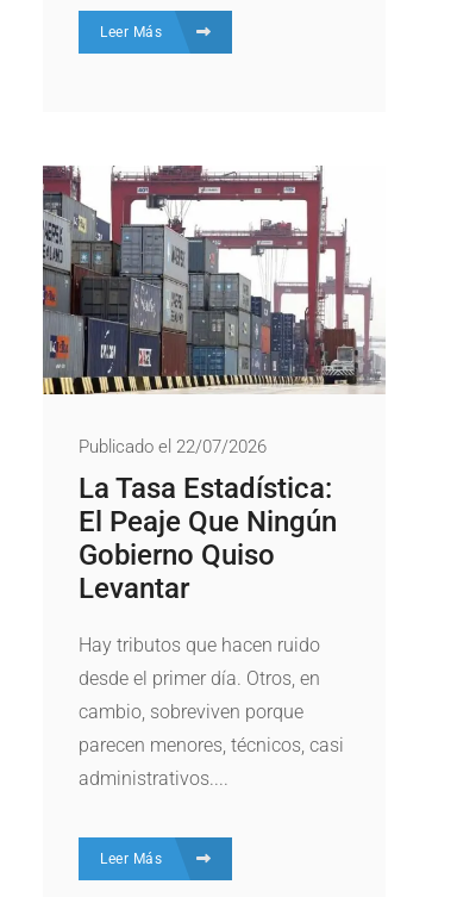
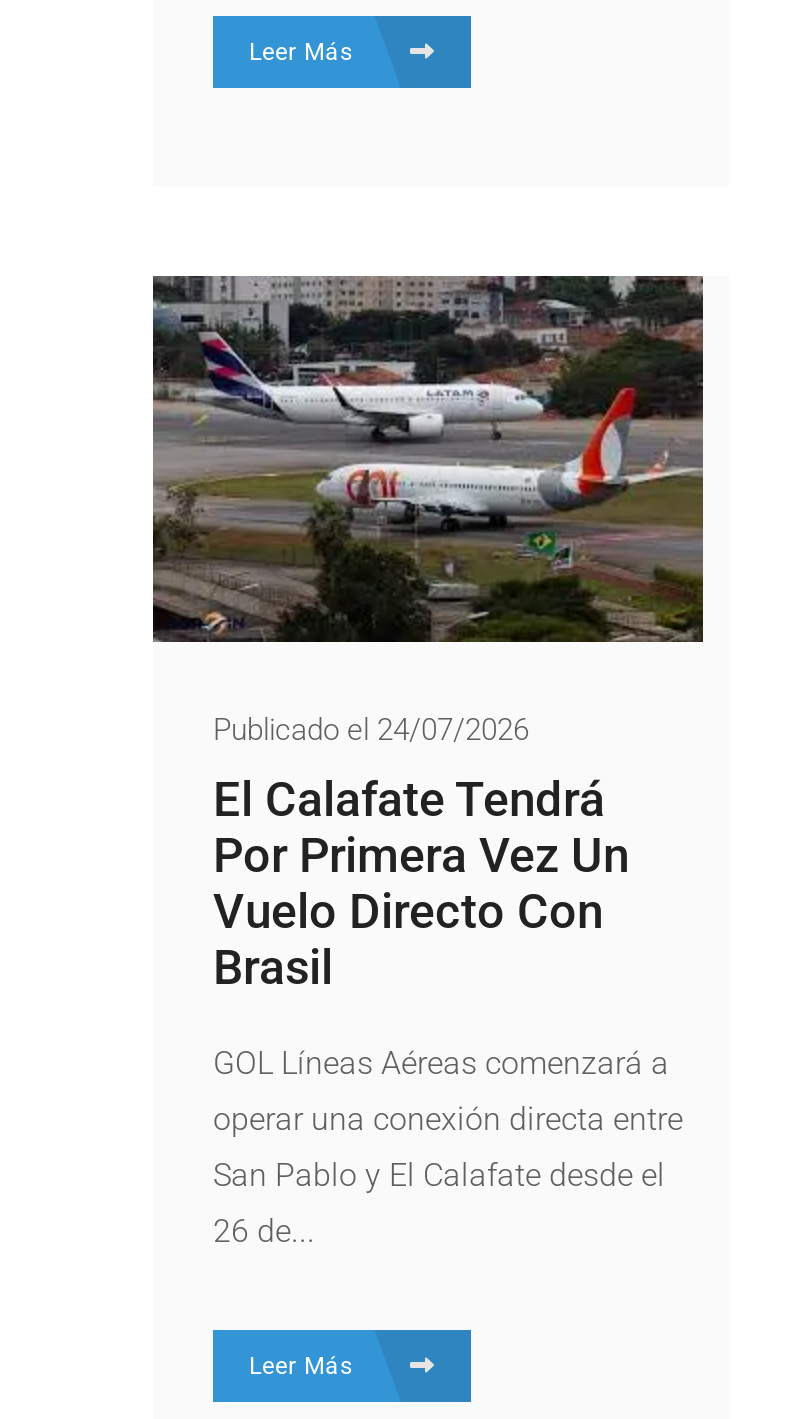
- [image]
- Publicado el 22/07/2026
- La Tasa Estadística:
- El Peaje Que Ningún
- Gobierno Quiso
- Levantar
- Hay tributos que hacen ruido
- desde el primer día. Otros, en
- cambio, sobreviven porque
- parecen menores, técnicos, casi
- administrativos....
+ [image]
+ Publicado el 24/07/2026
+ El Calafate Tendrá
+ Por Primera Vez Un
+ Vuelo Directo Con
+ Brasil
+ GOL Líneas Aéreas comenzará a
+ operar una conexión directa entre
+ San Pablo y El Calafate desde el
+ 26 de...
